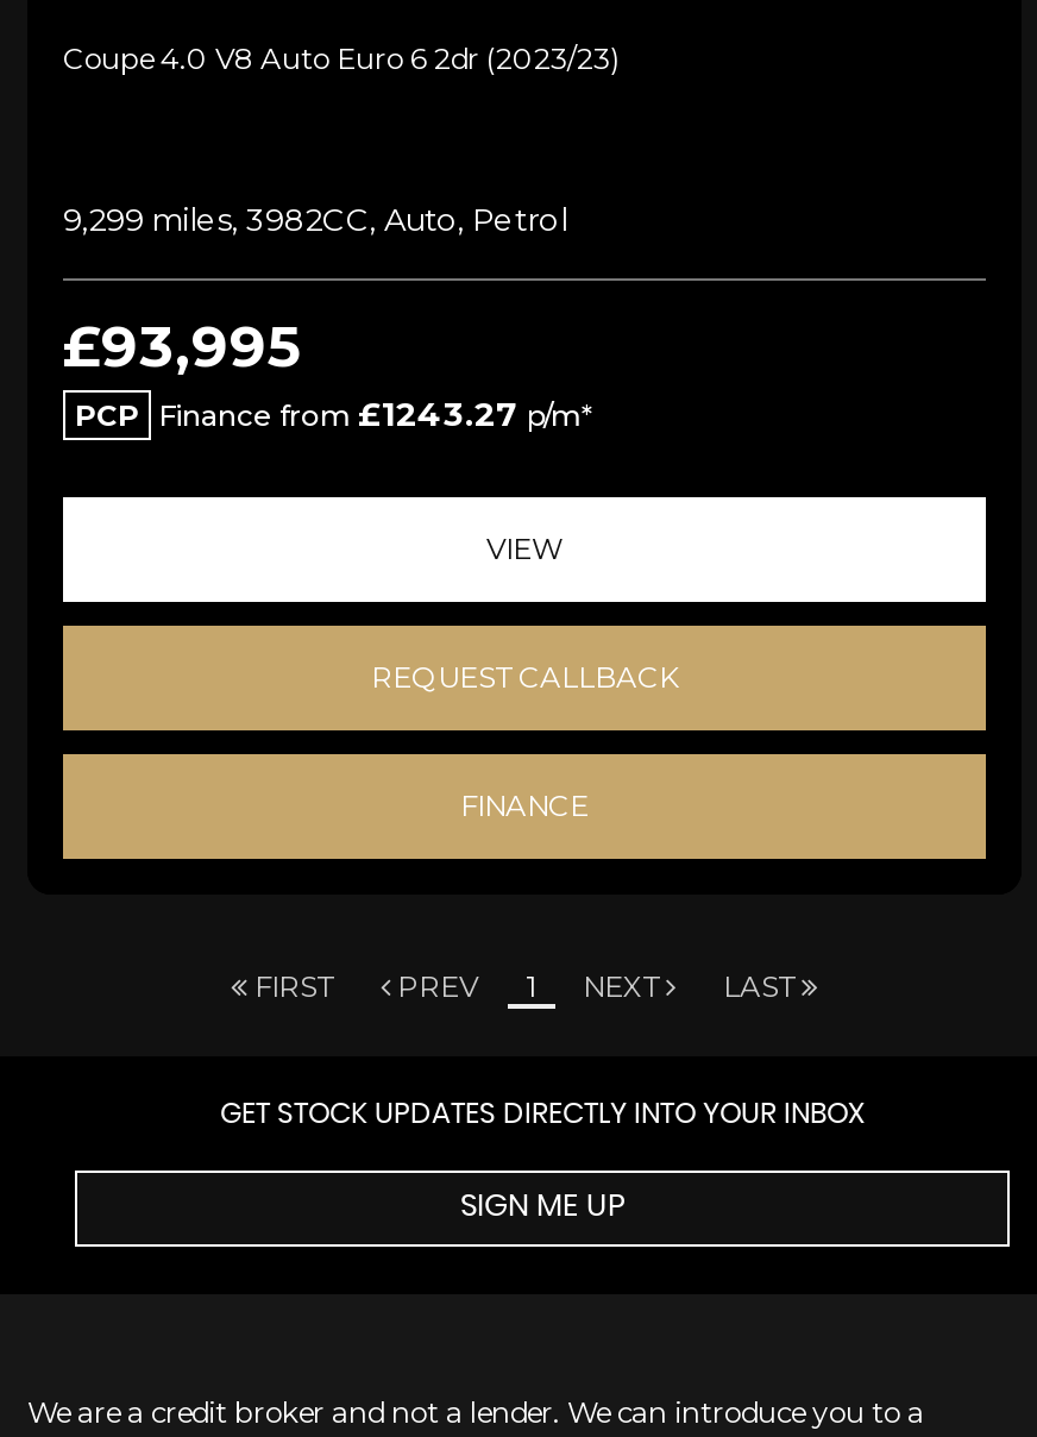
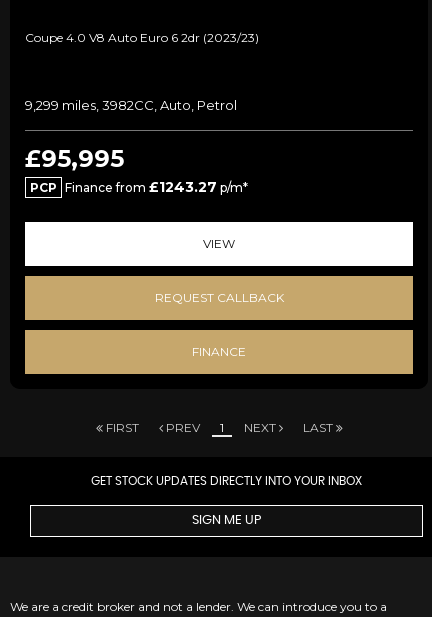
- £93,995
+ £95,995
